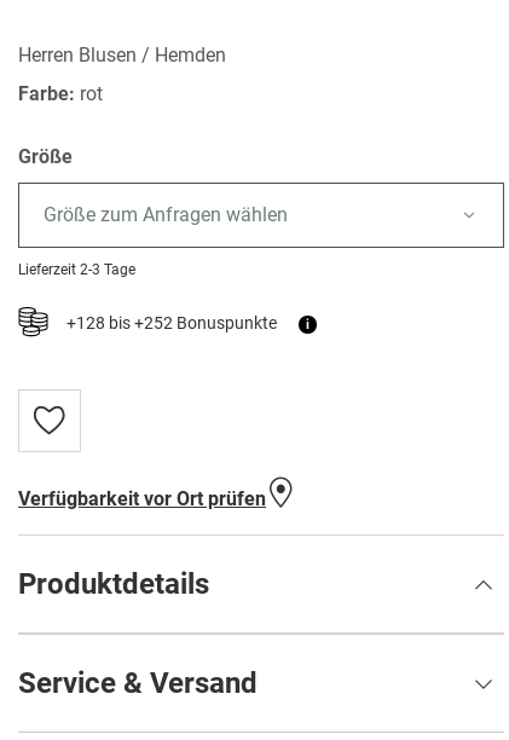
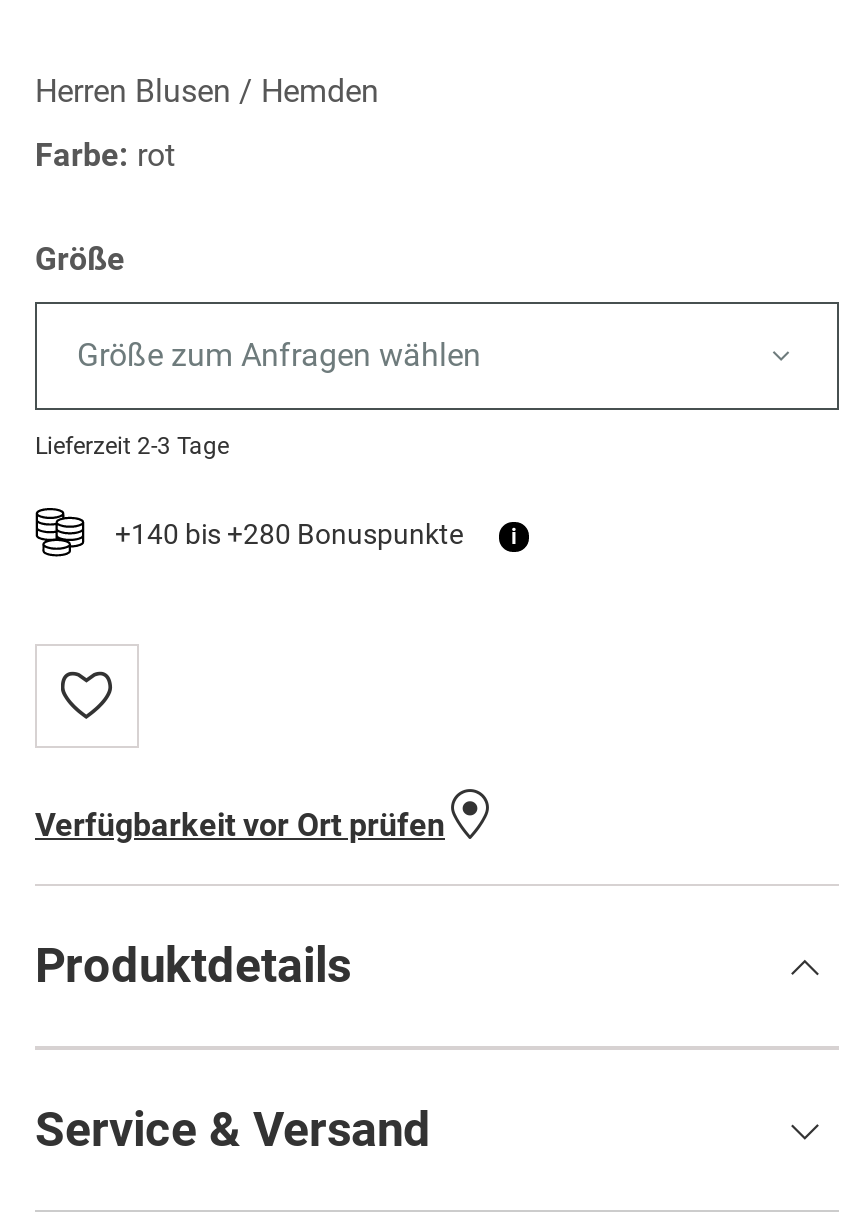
- +128 bis +252 Bonuspunkte
+ +140 bis +280 Bonuspunkte
